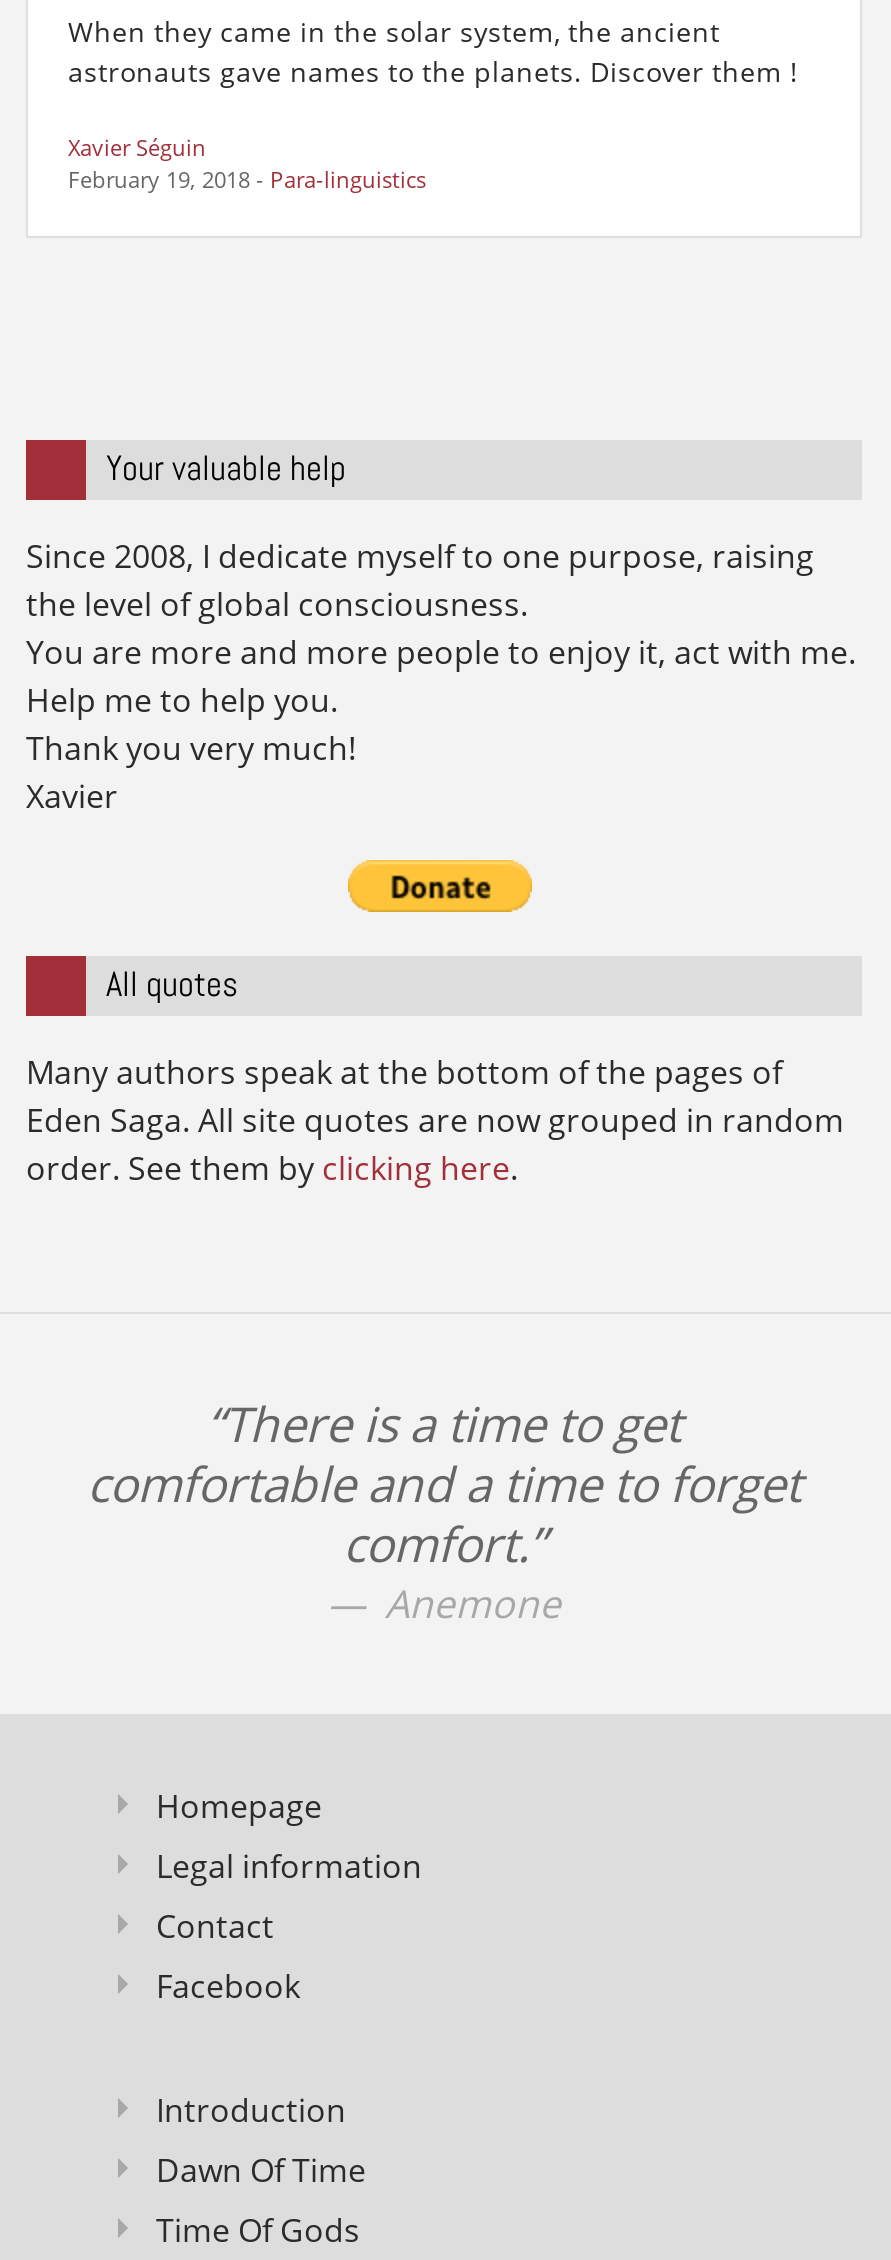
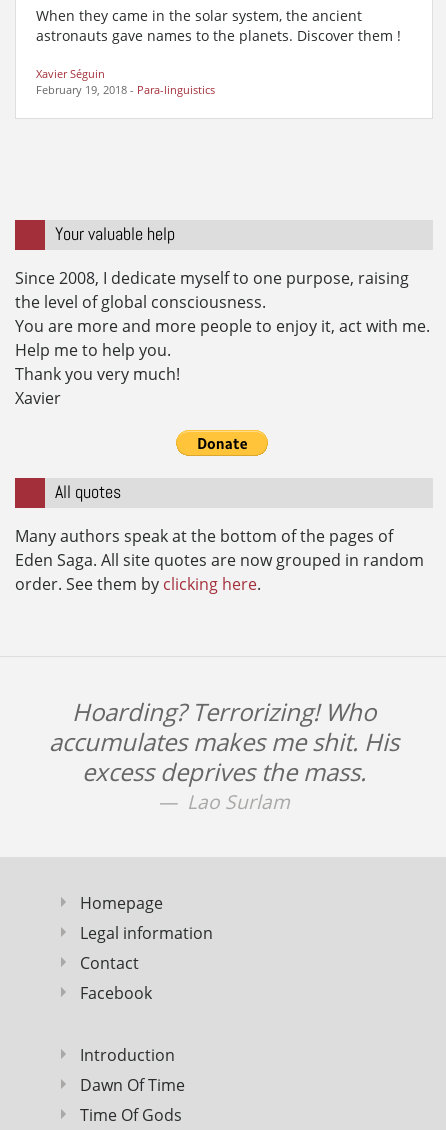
- “There is a time to get
- comfortable and a time to forget
- comfort.”
- Anemone
+ Hoarding? Terrorizing! Who
+ accumulates makes me shit. His
+ excess deprives the mass.
+ Lao Surlam
